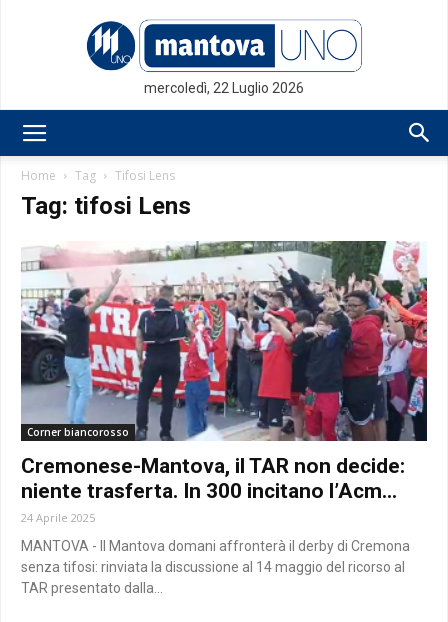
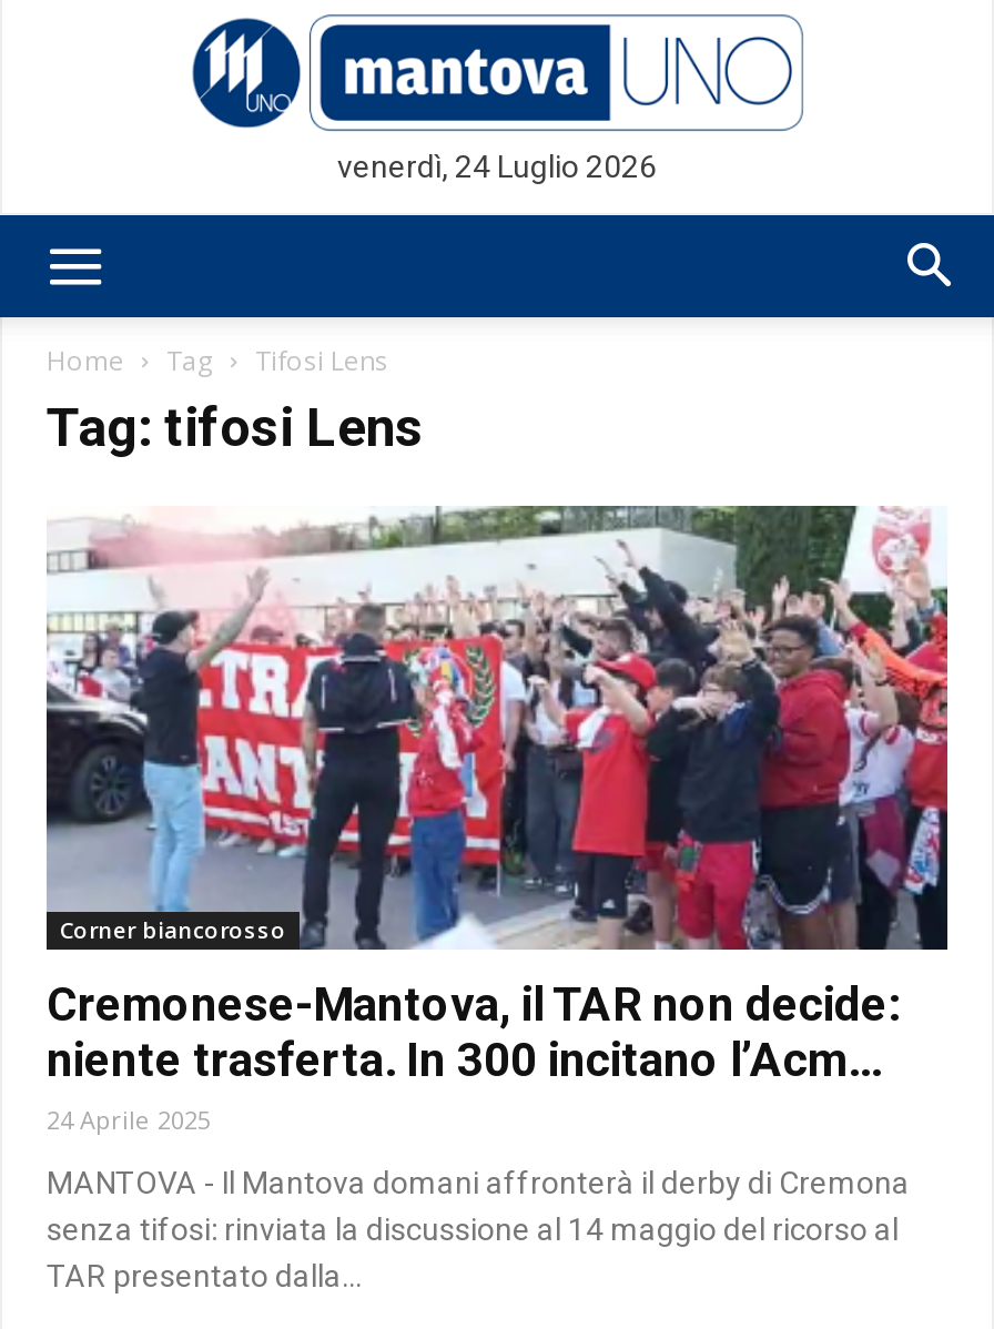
- mercoledì, 22 Luglio 2026
+ venerdì, 24 Luglio 2026
